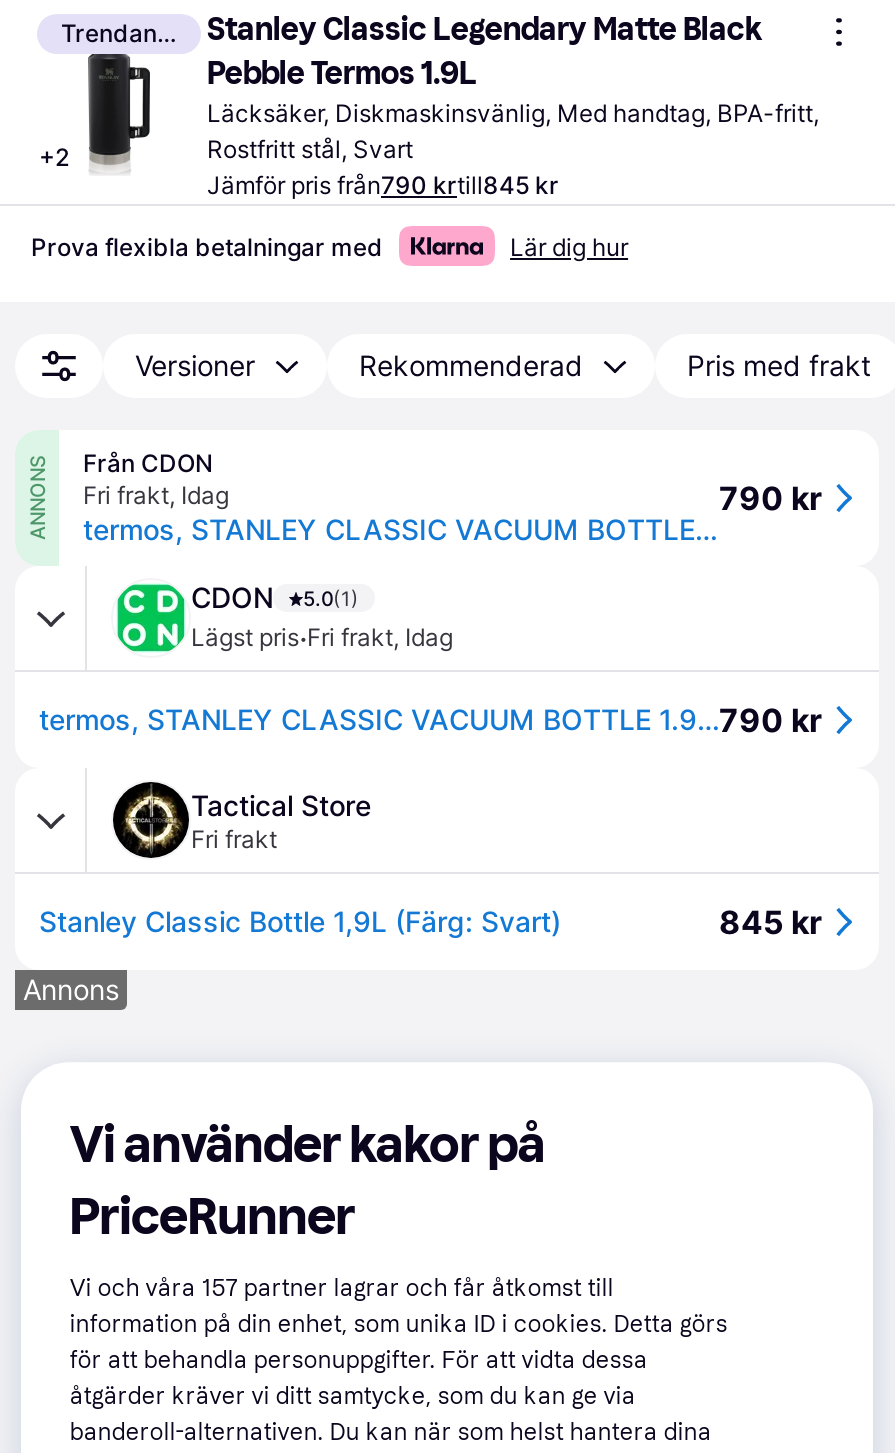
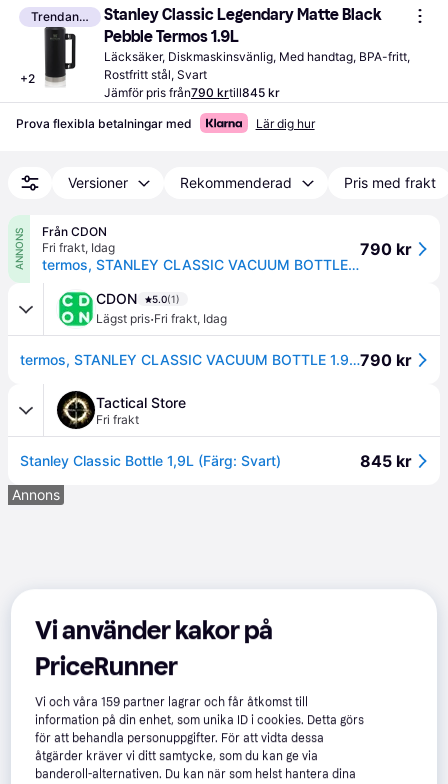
- Vi och våra 157 partner lagrar och får åtkomst till
+ Vi och våra 159 partner lagrar och får åtkomst till
